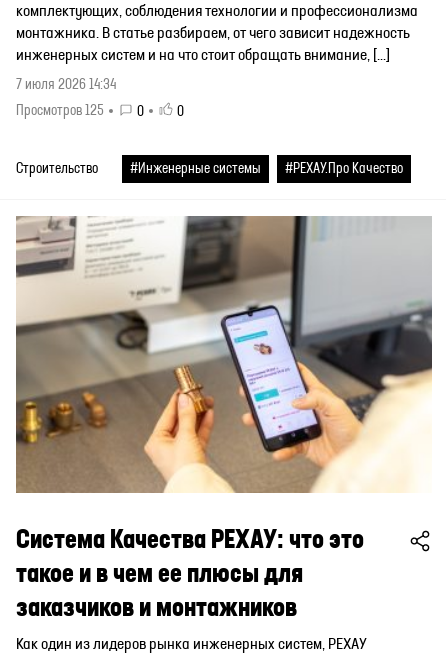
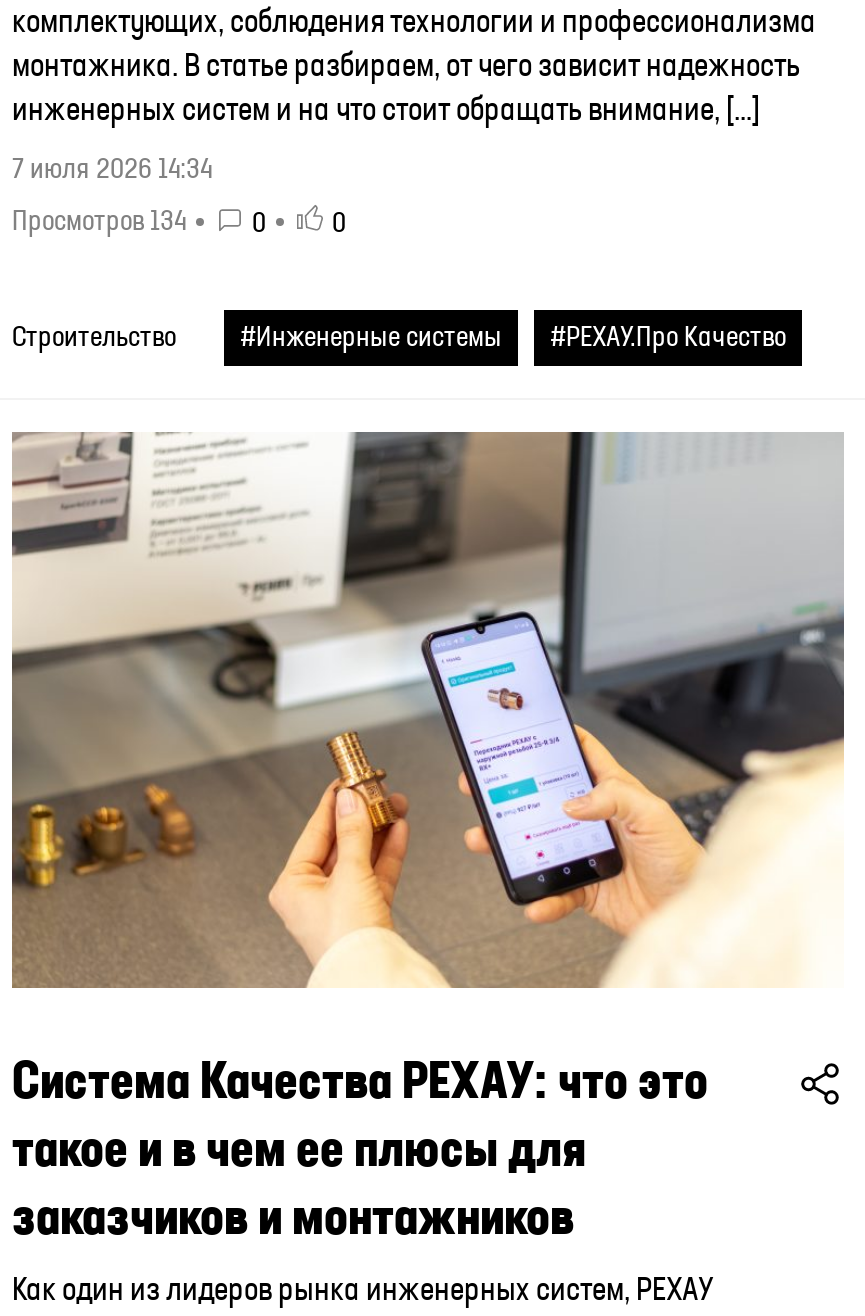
- Просмотров 125
+ Просмотров 134
